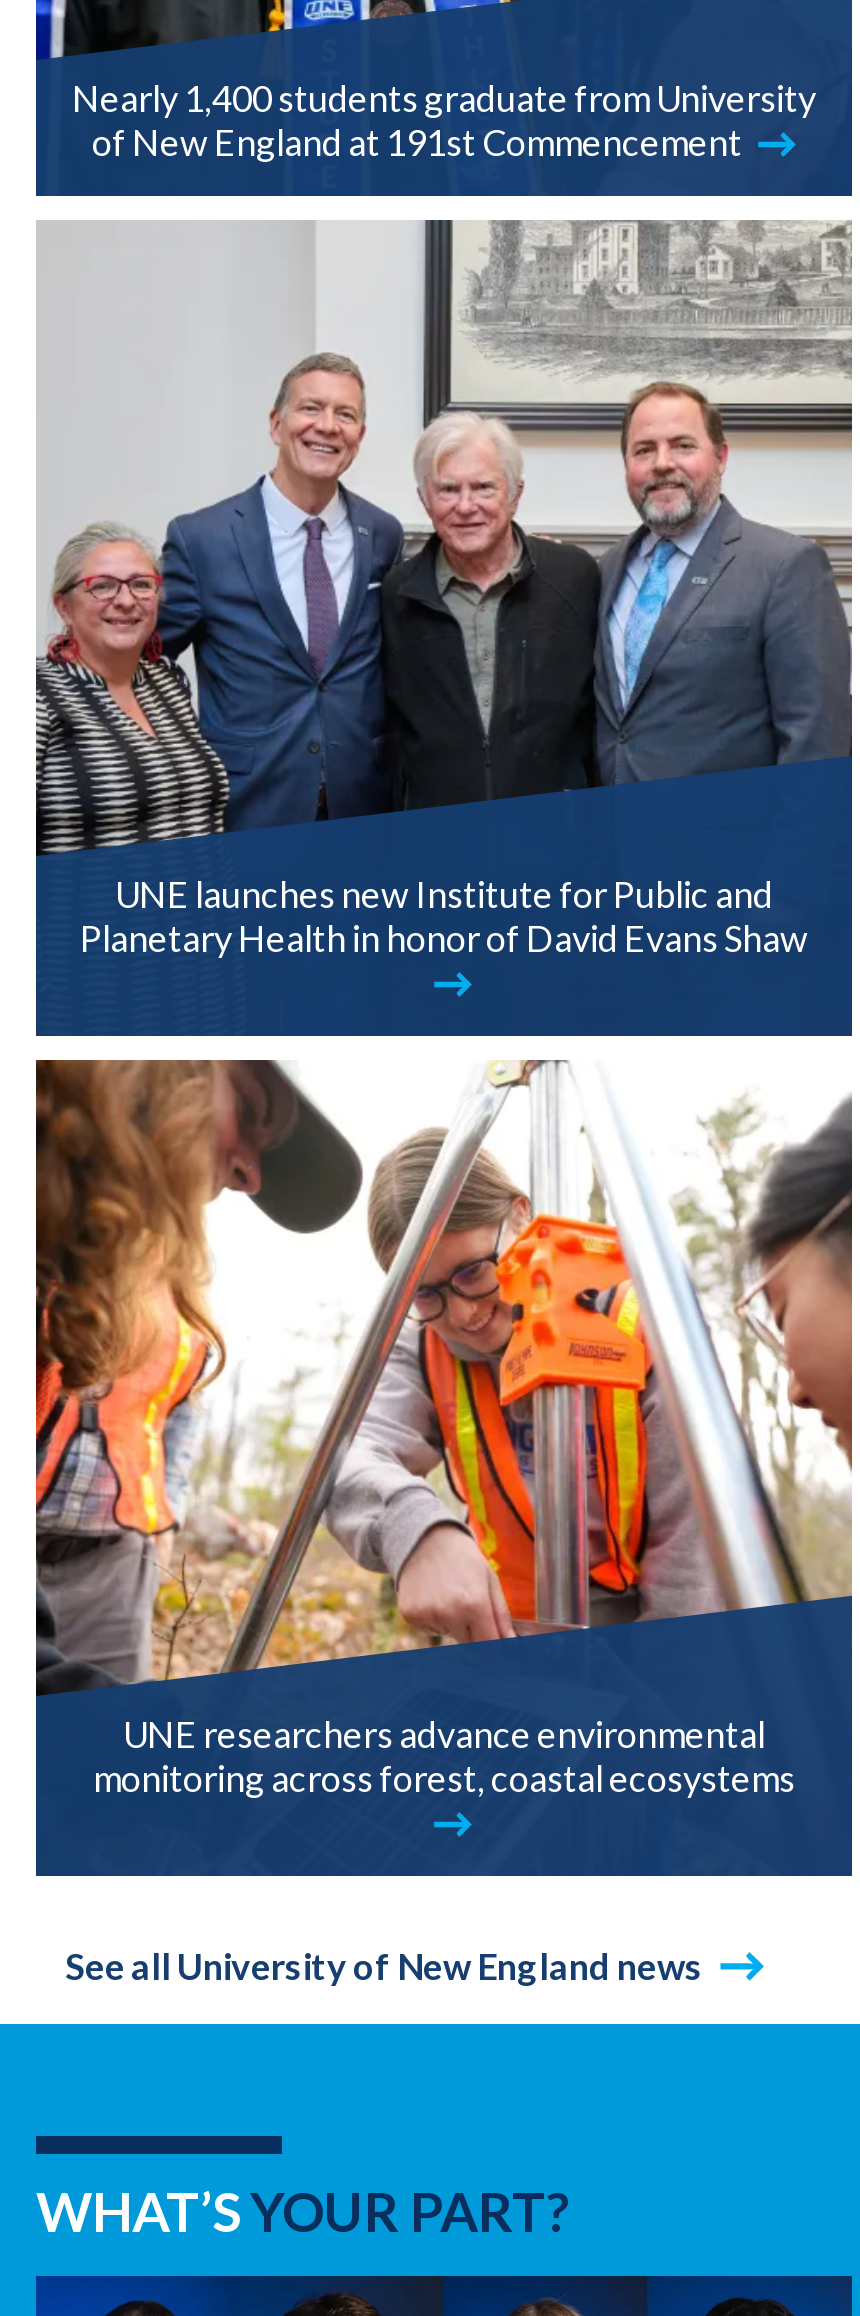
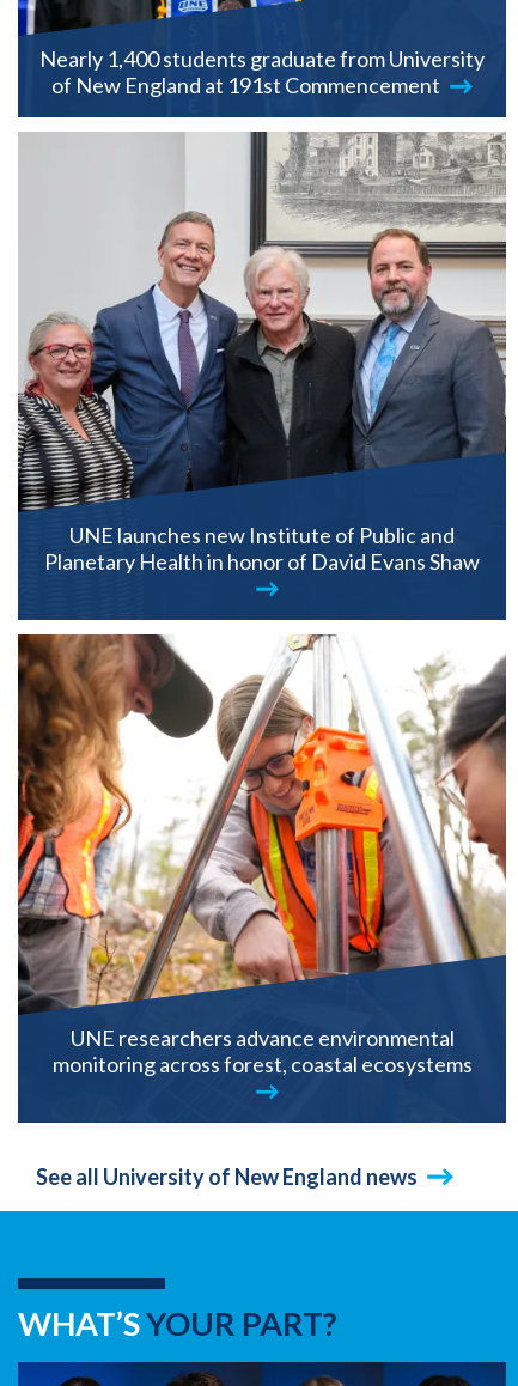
- UNE launches new Institute for Public and
+ UNE launches new Institute of Public and
